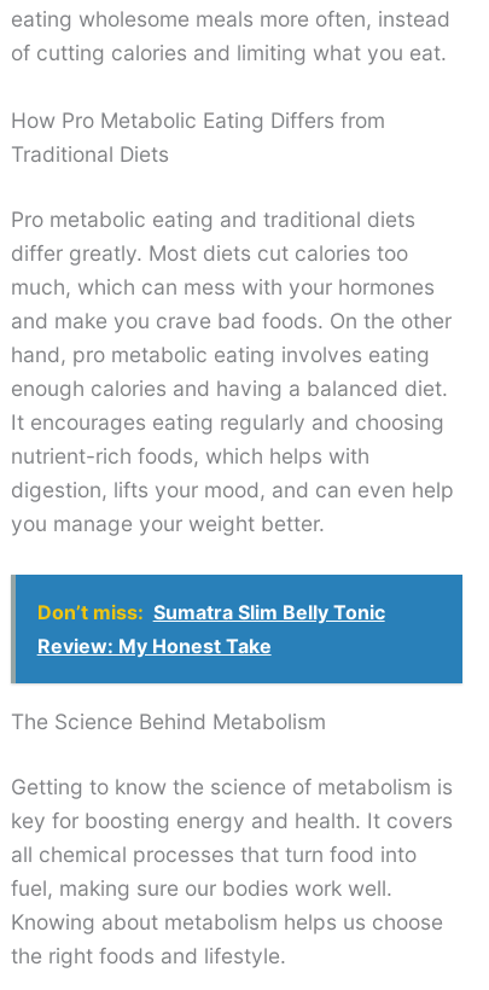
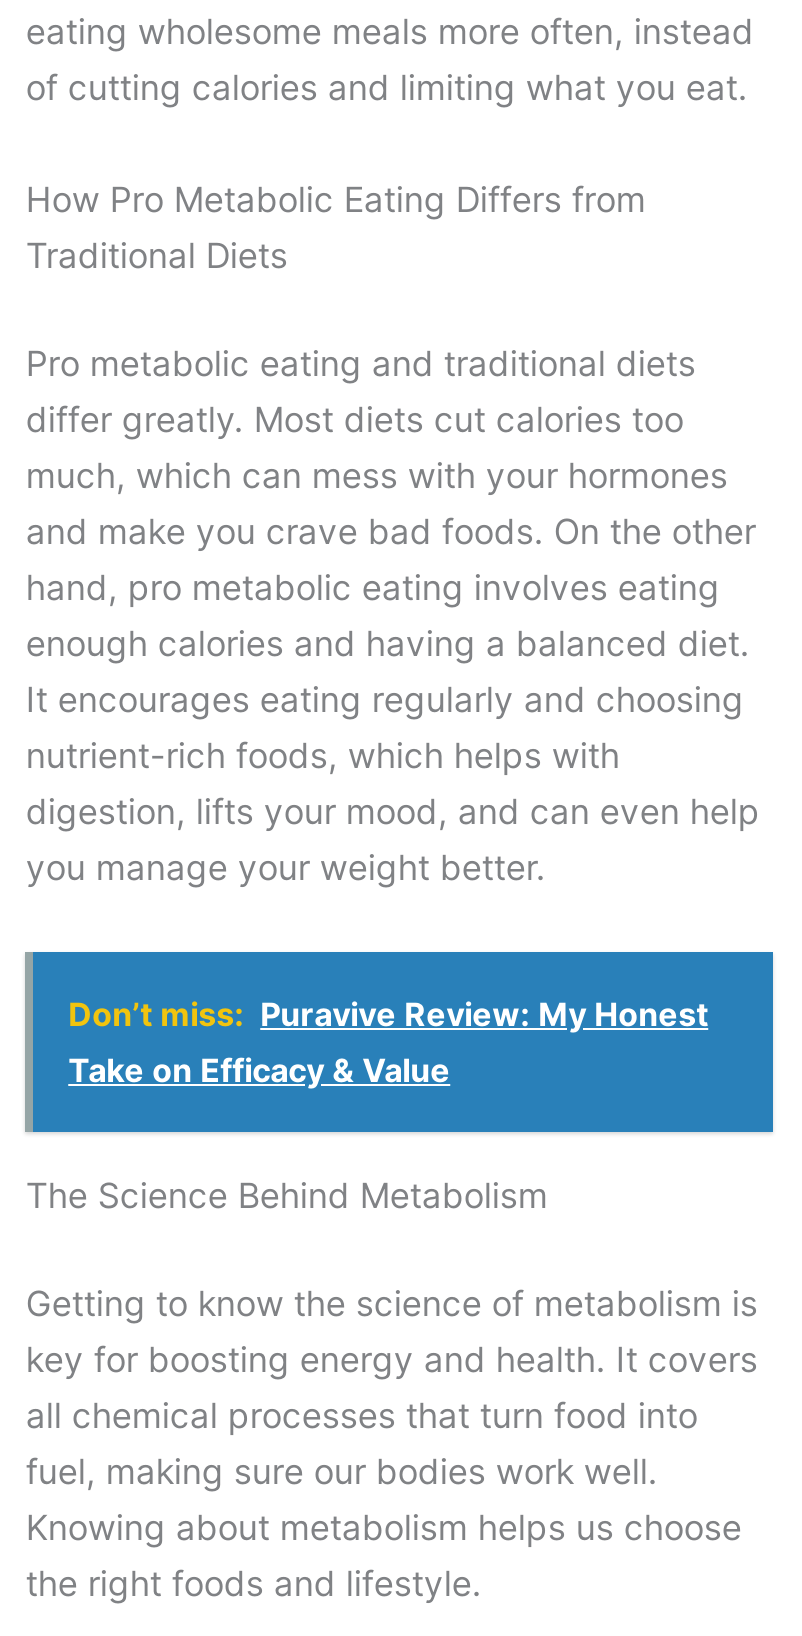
- Don’t miss: Sumatra Slim Belly Tonic
- Review: My Honest Take
+ Don’t miss: Puravive Review: My Honest
+ Take on Efficacy & Value
